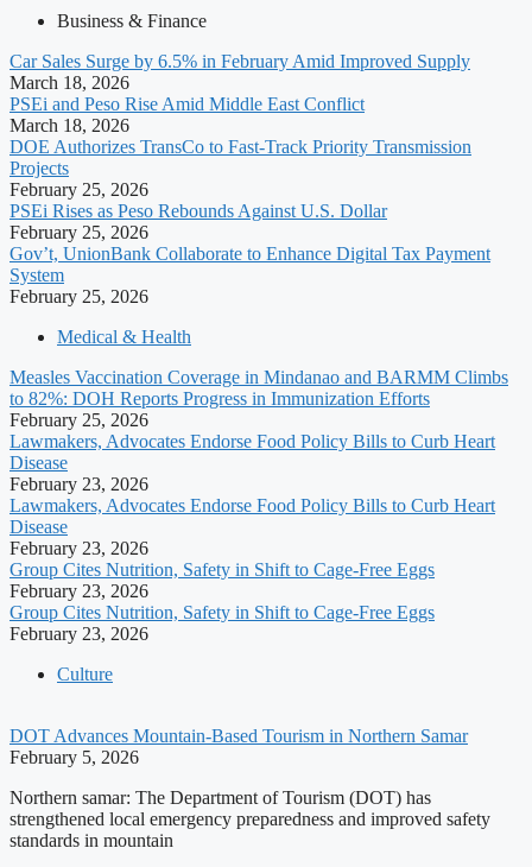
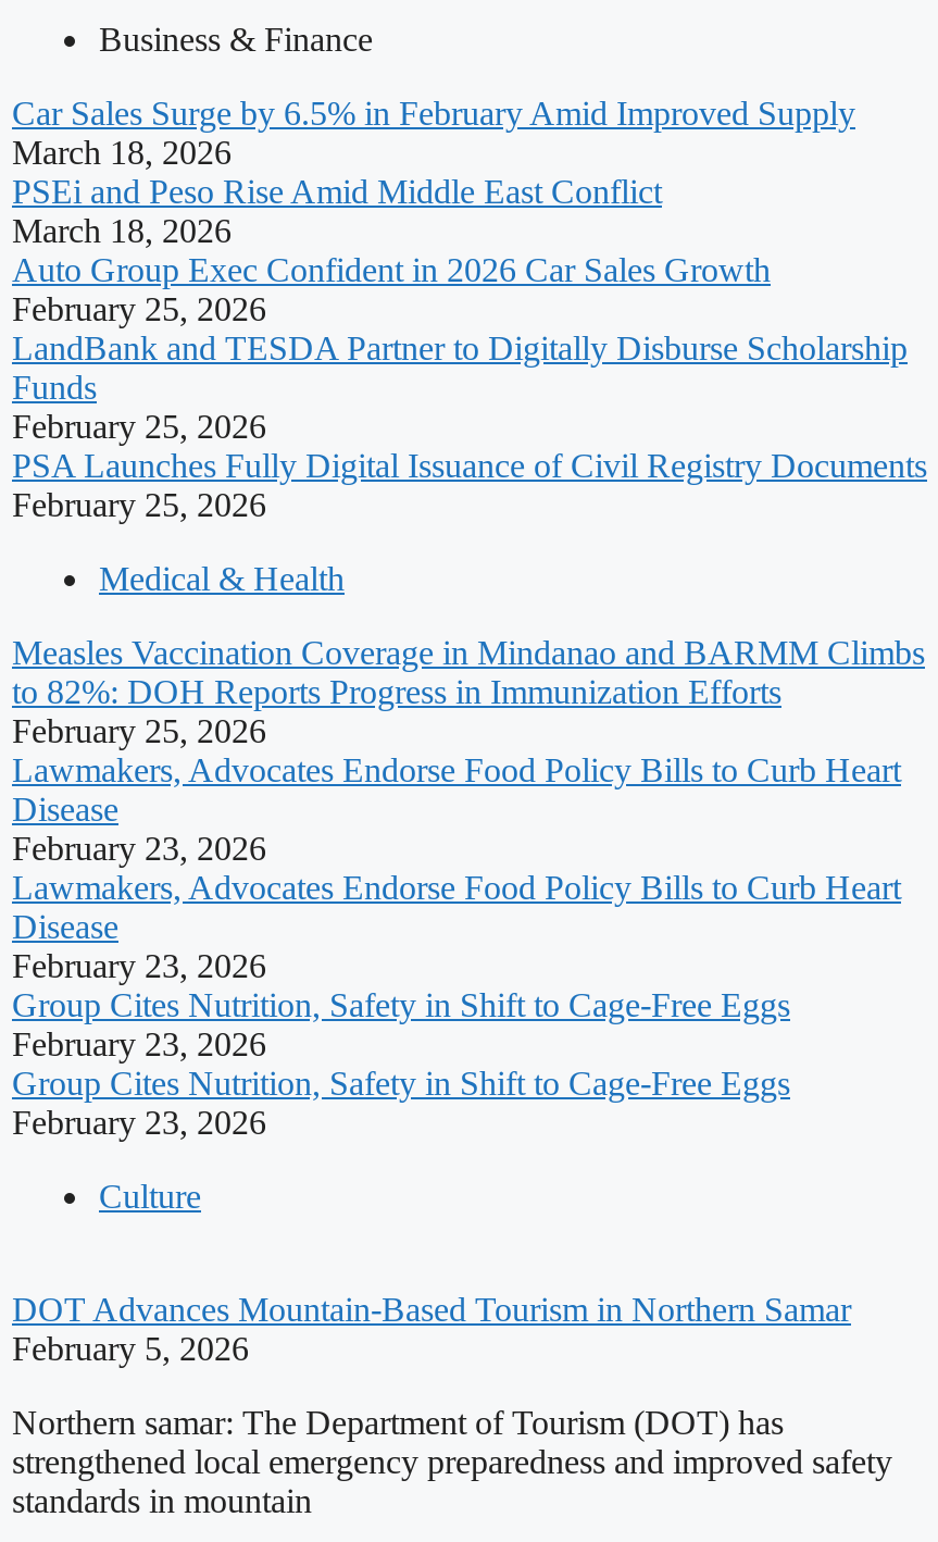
- DOE Authorizes TransCo to Fast-Track Priority Transmission
- Projects
+ Auto Group Exec Confident in 2026 Car Sales Growth

- PSEi Rises as Peso Rebounds Against U.S. Dollar
+ LandBank and TESDA Partner to Digitally Disburse Scholarship
+ Funds

- Gov’t, UnionBank Collaborate to Enhance Digital Tax Payment
- System
+ PSA Launches Fully Digital Issuance of Civil Registry Documents
